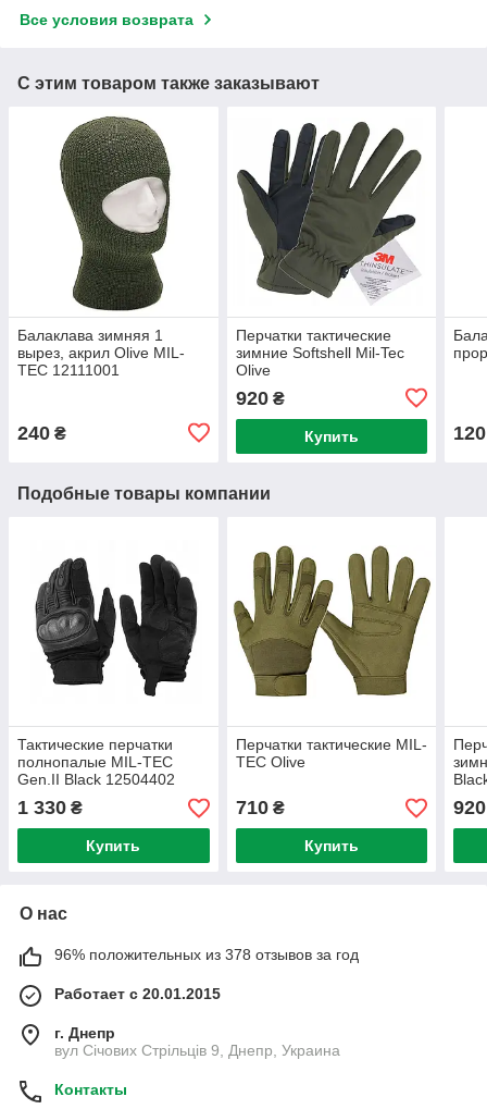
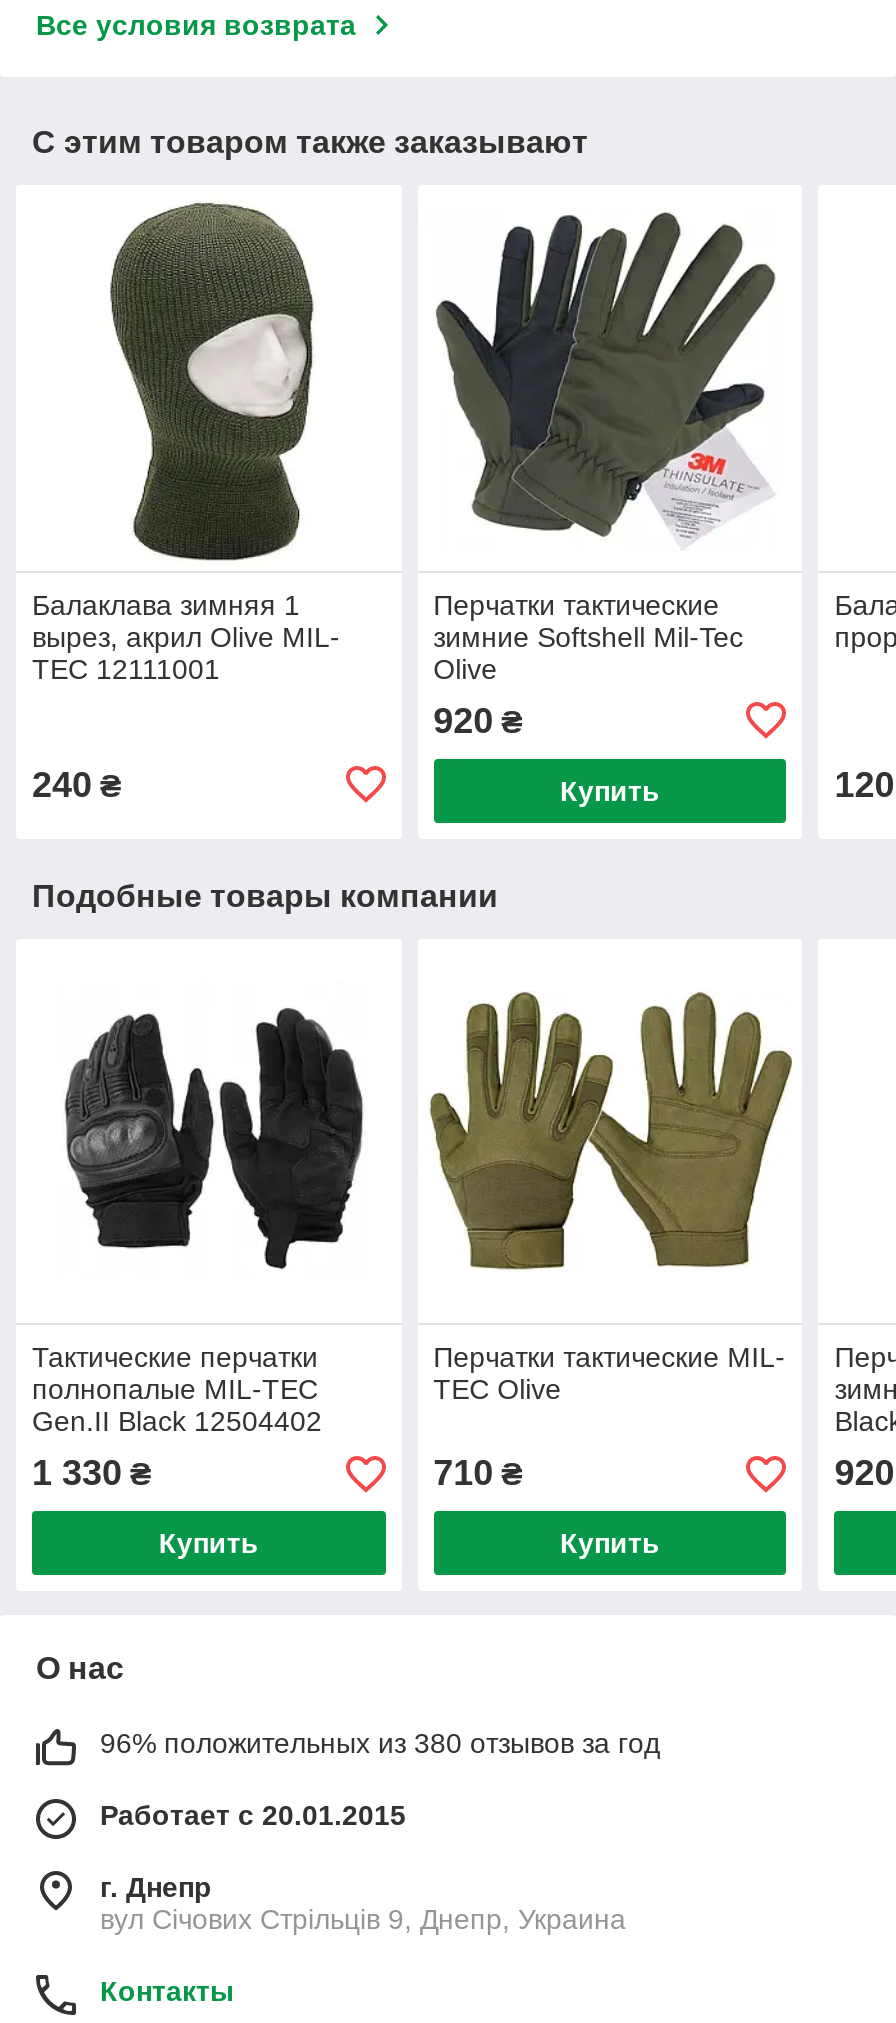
- 96% положительных из 378 отзывов за год
+ 96% положительных из 380 отзывов за год
